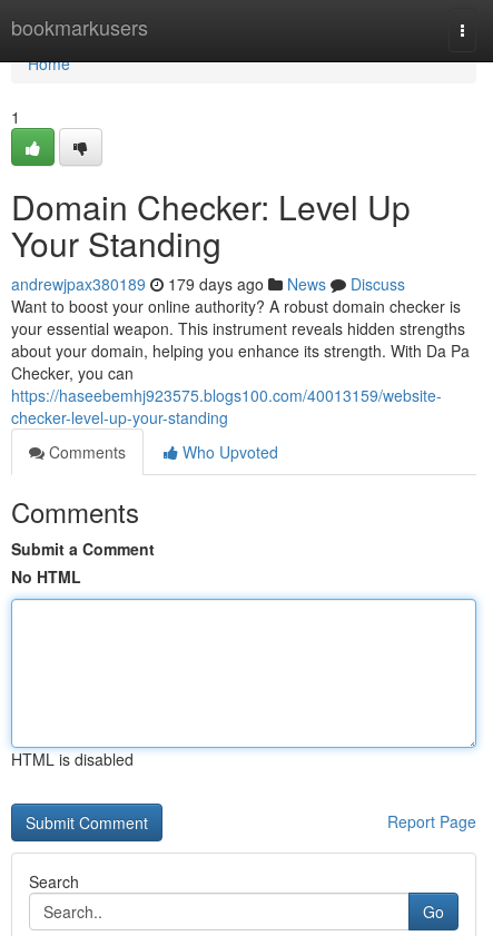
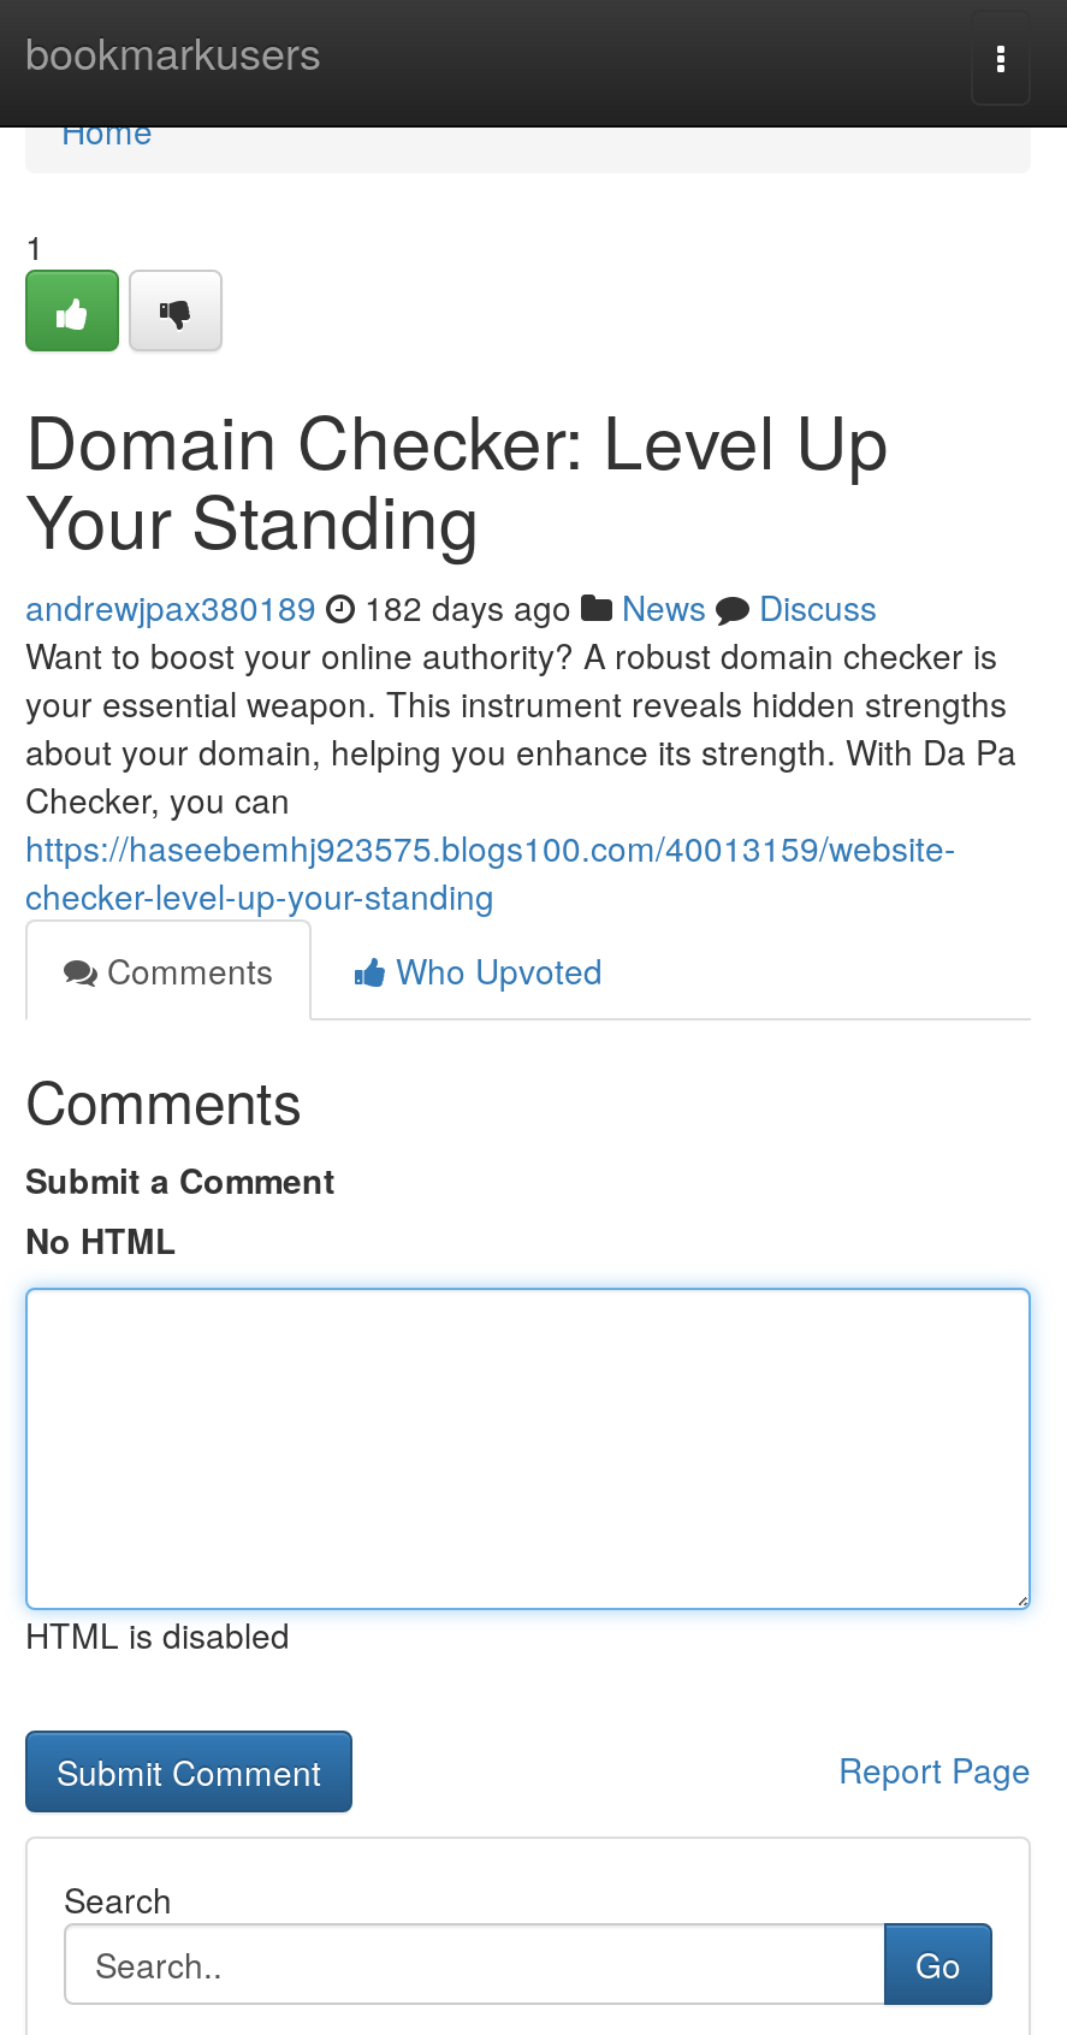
- andrewjpax380189 179 days ago News Discuss
+ andrewjpax380189 182 days ago News Discuss
